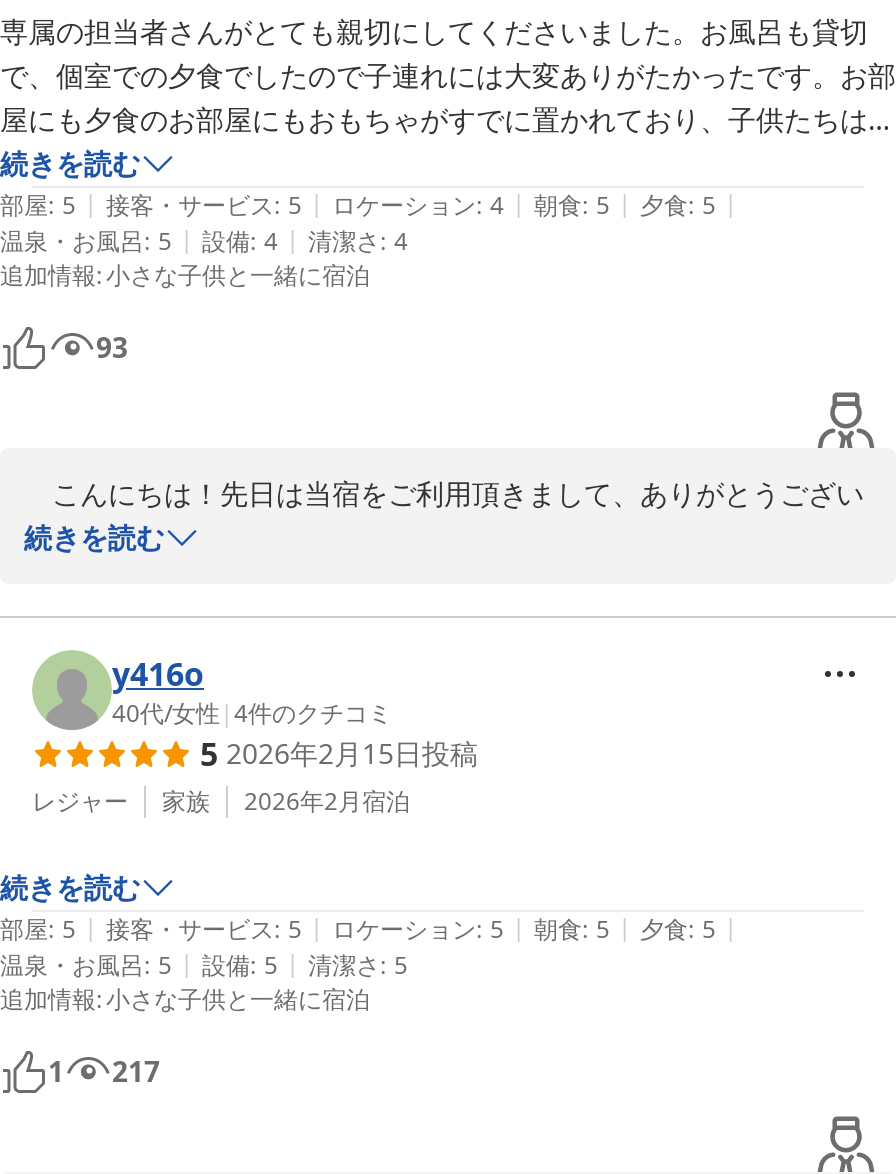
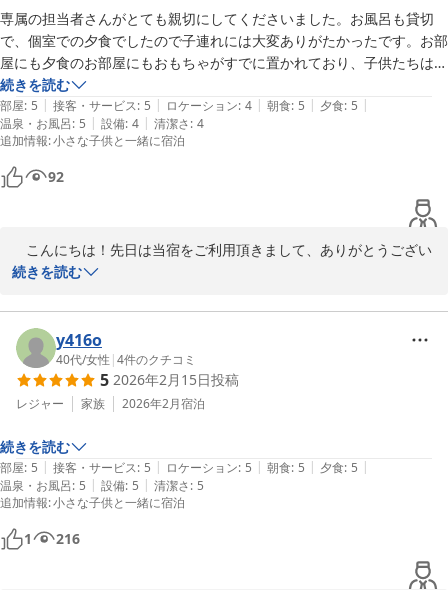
- 93
+ 92

- 1 217
+ 1 216
